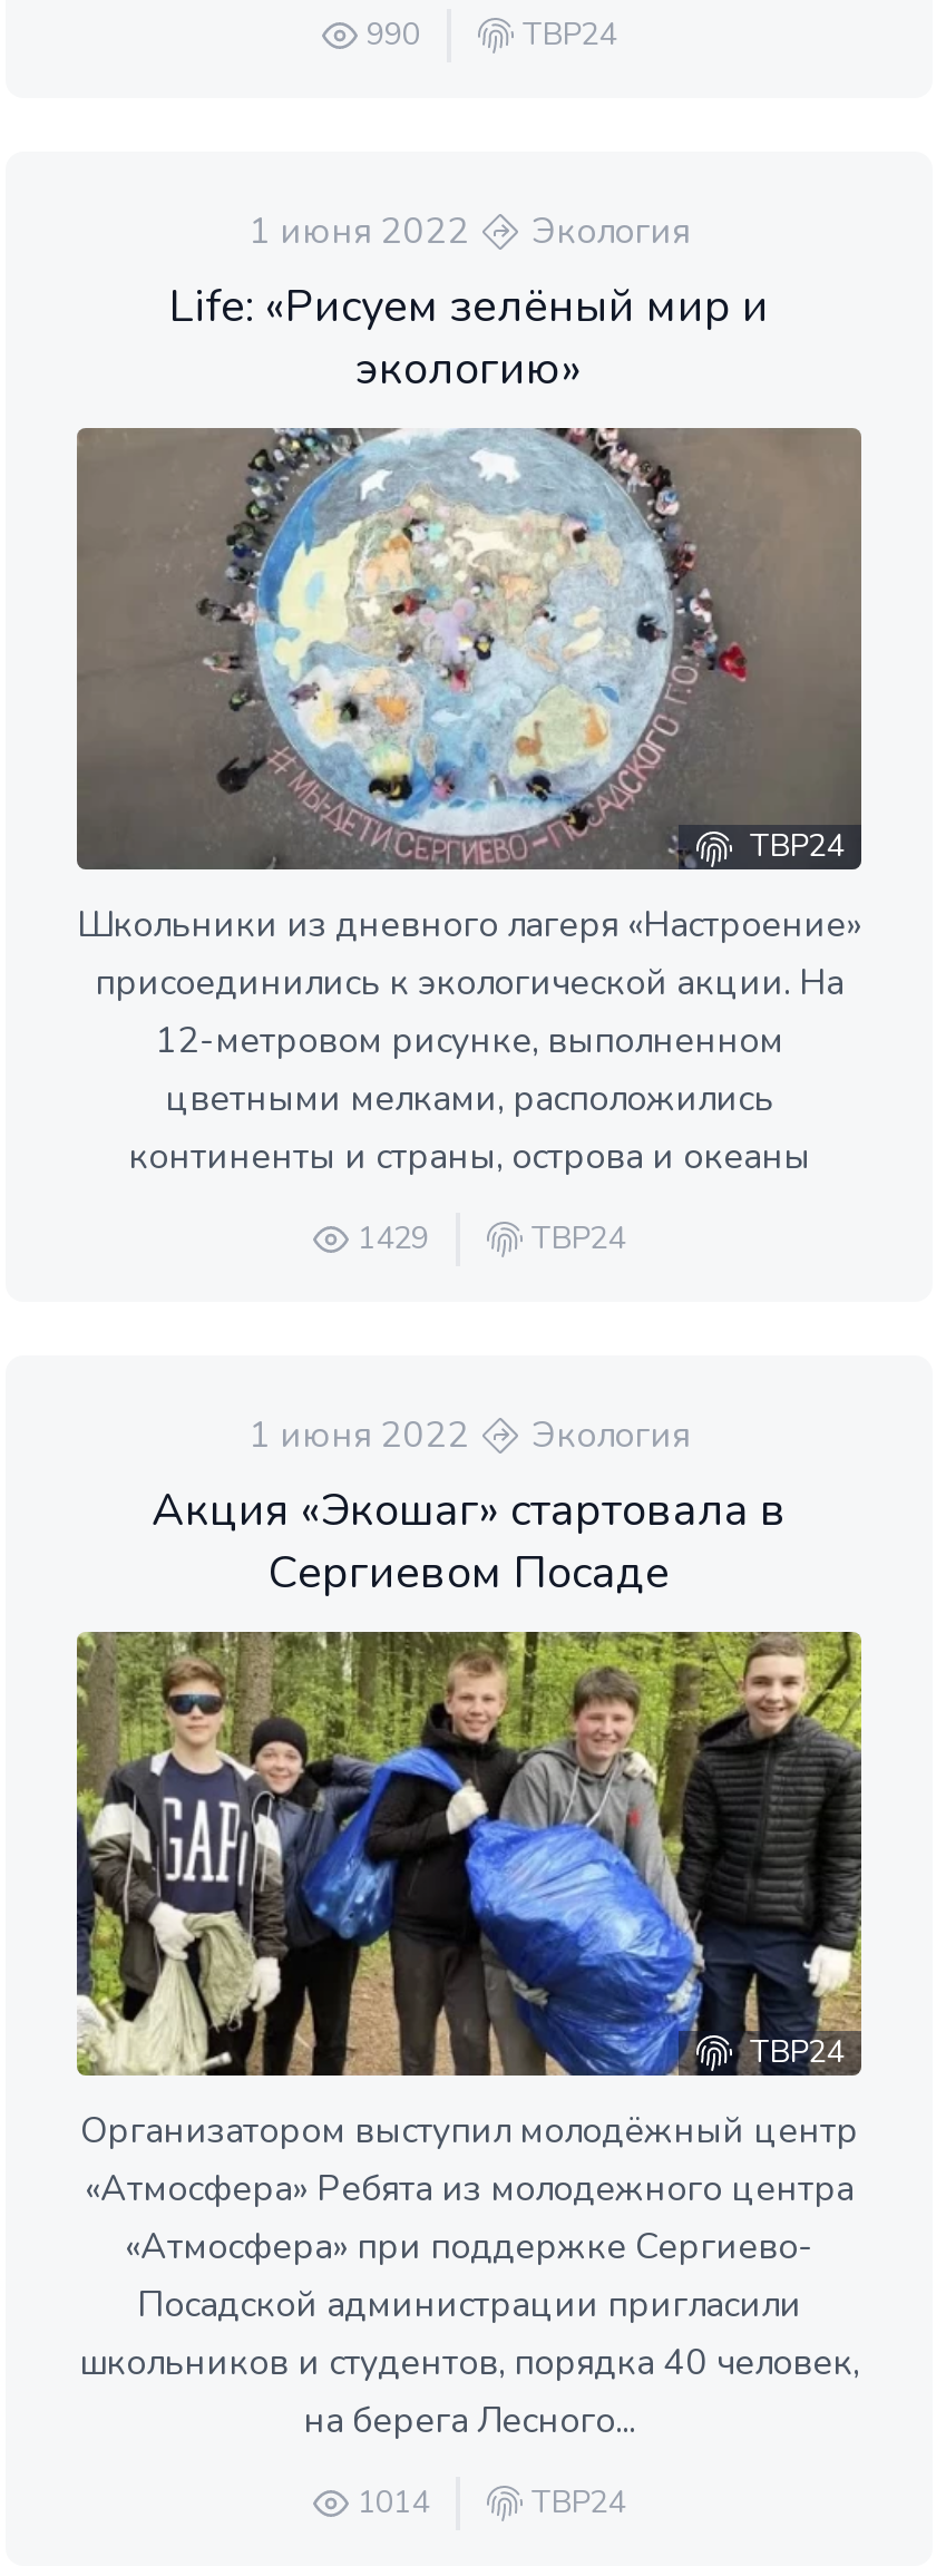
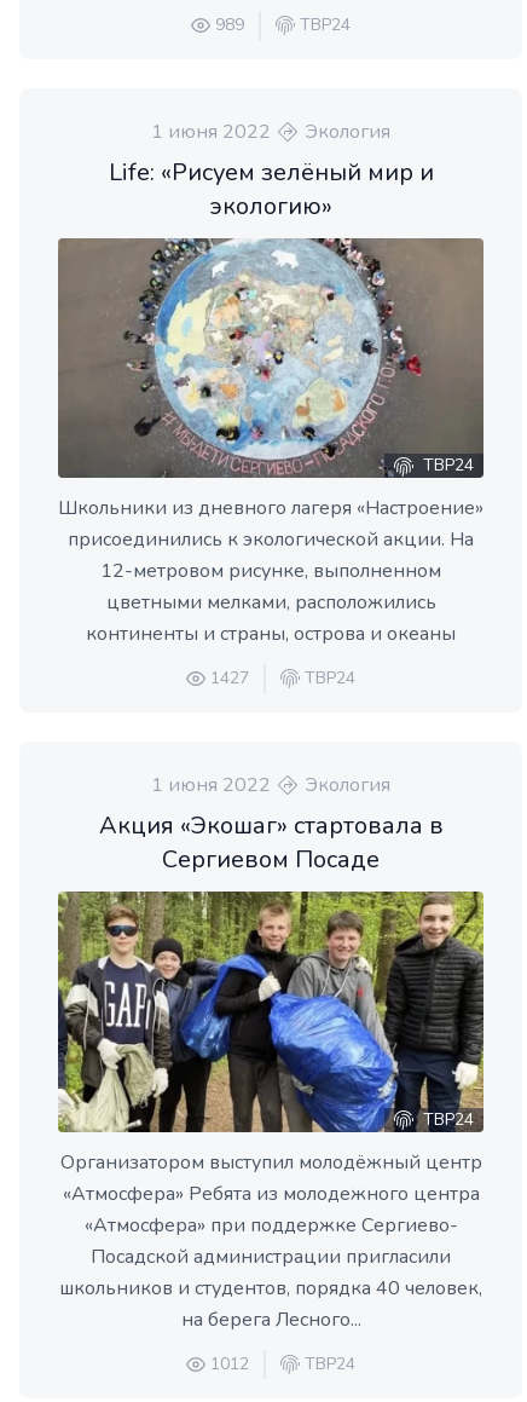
- 990
+ 989

- 1429
+ 1427

- 1014
+ 1012
